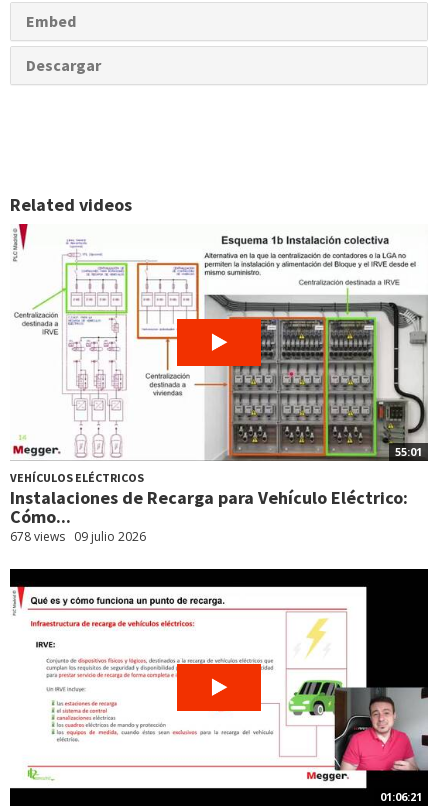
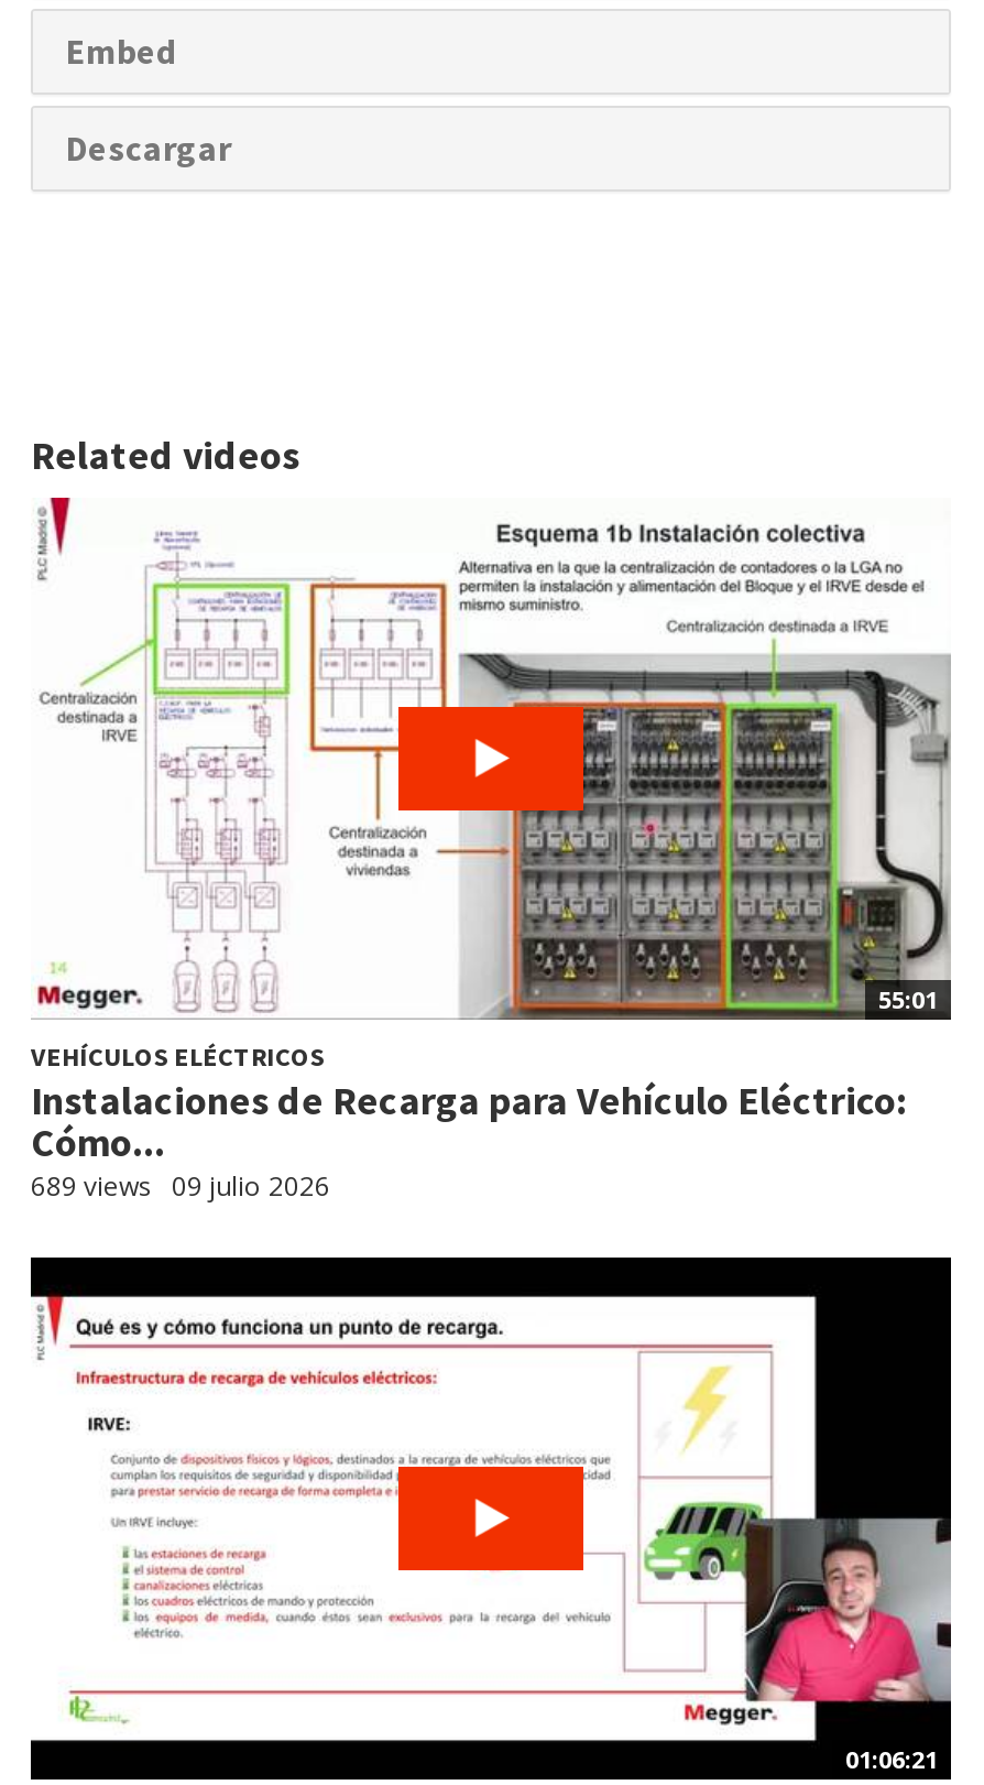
- 678 views 09 julio 2026
+ 689 views 09 julio 2026
